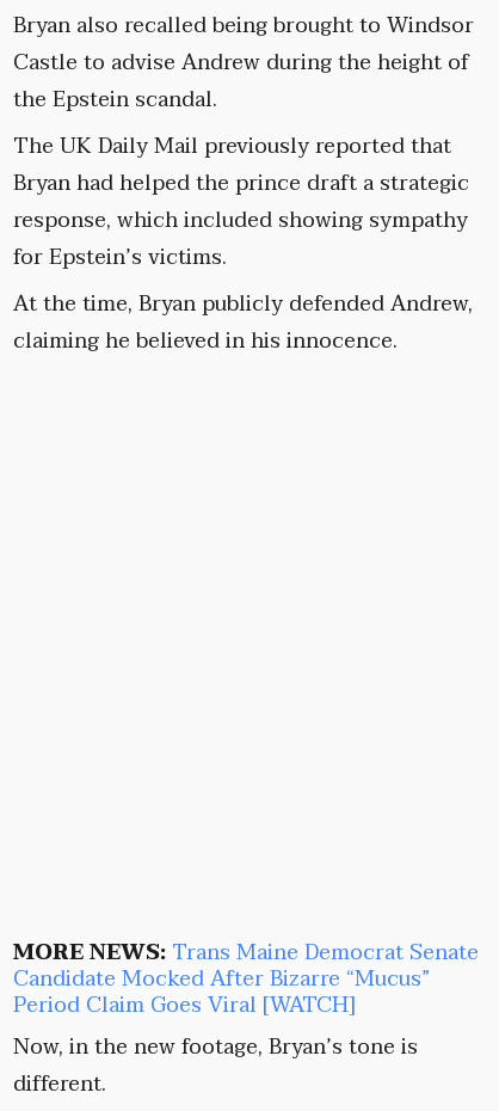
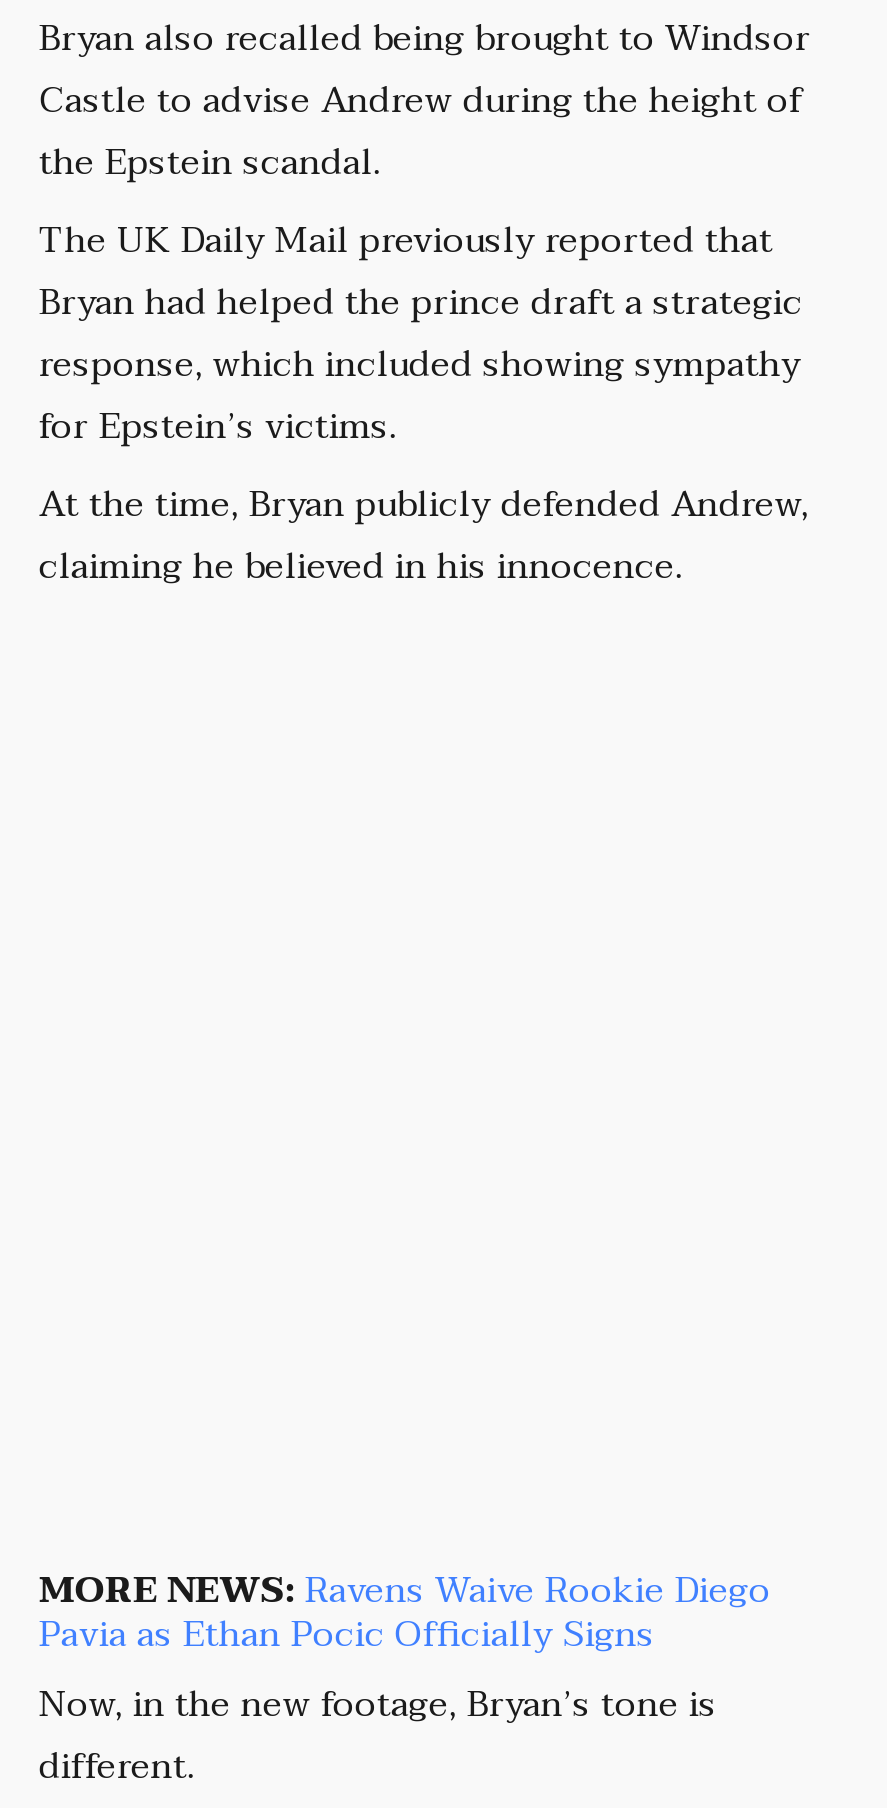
- MORE NEWS: Trans Maine Democrat Senate
- Candidate Mocked After Bizarre “Mucus”
- Period Claim Goes Viral [WATCH]
+ MORE NEWS: Ravens Waive Rookie Diego
+ Pavia as Ethan Pocic Officially Signs
